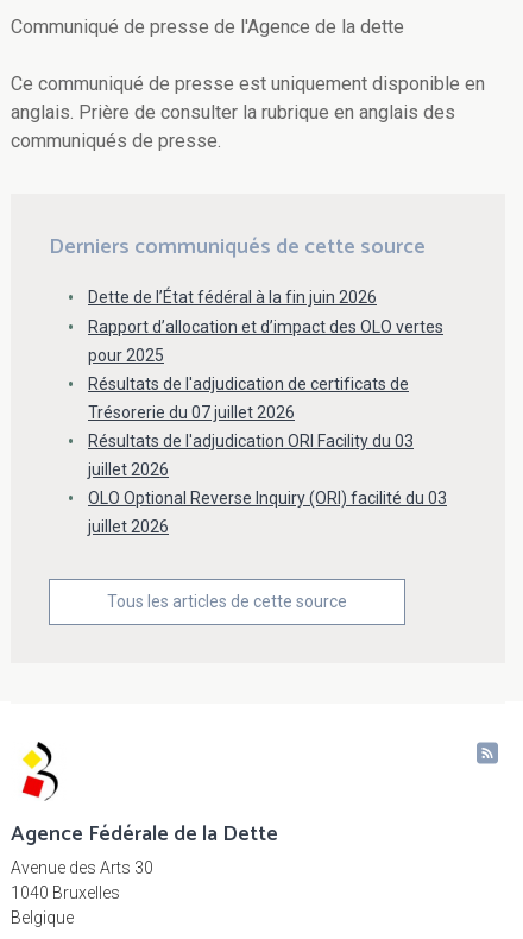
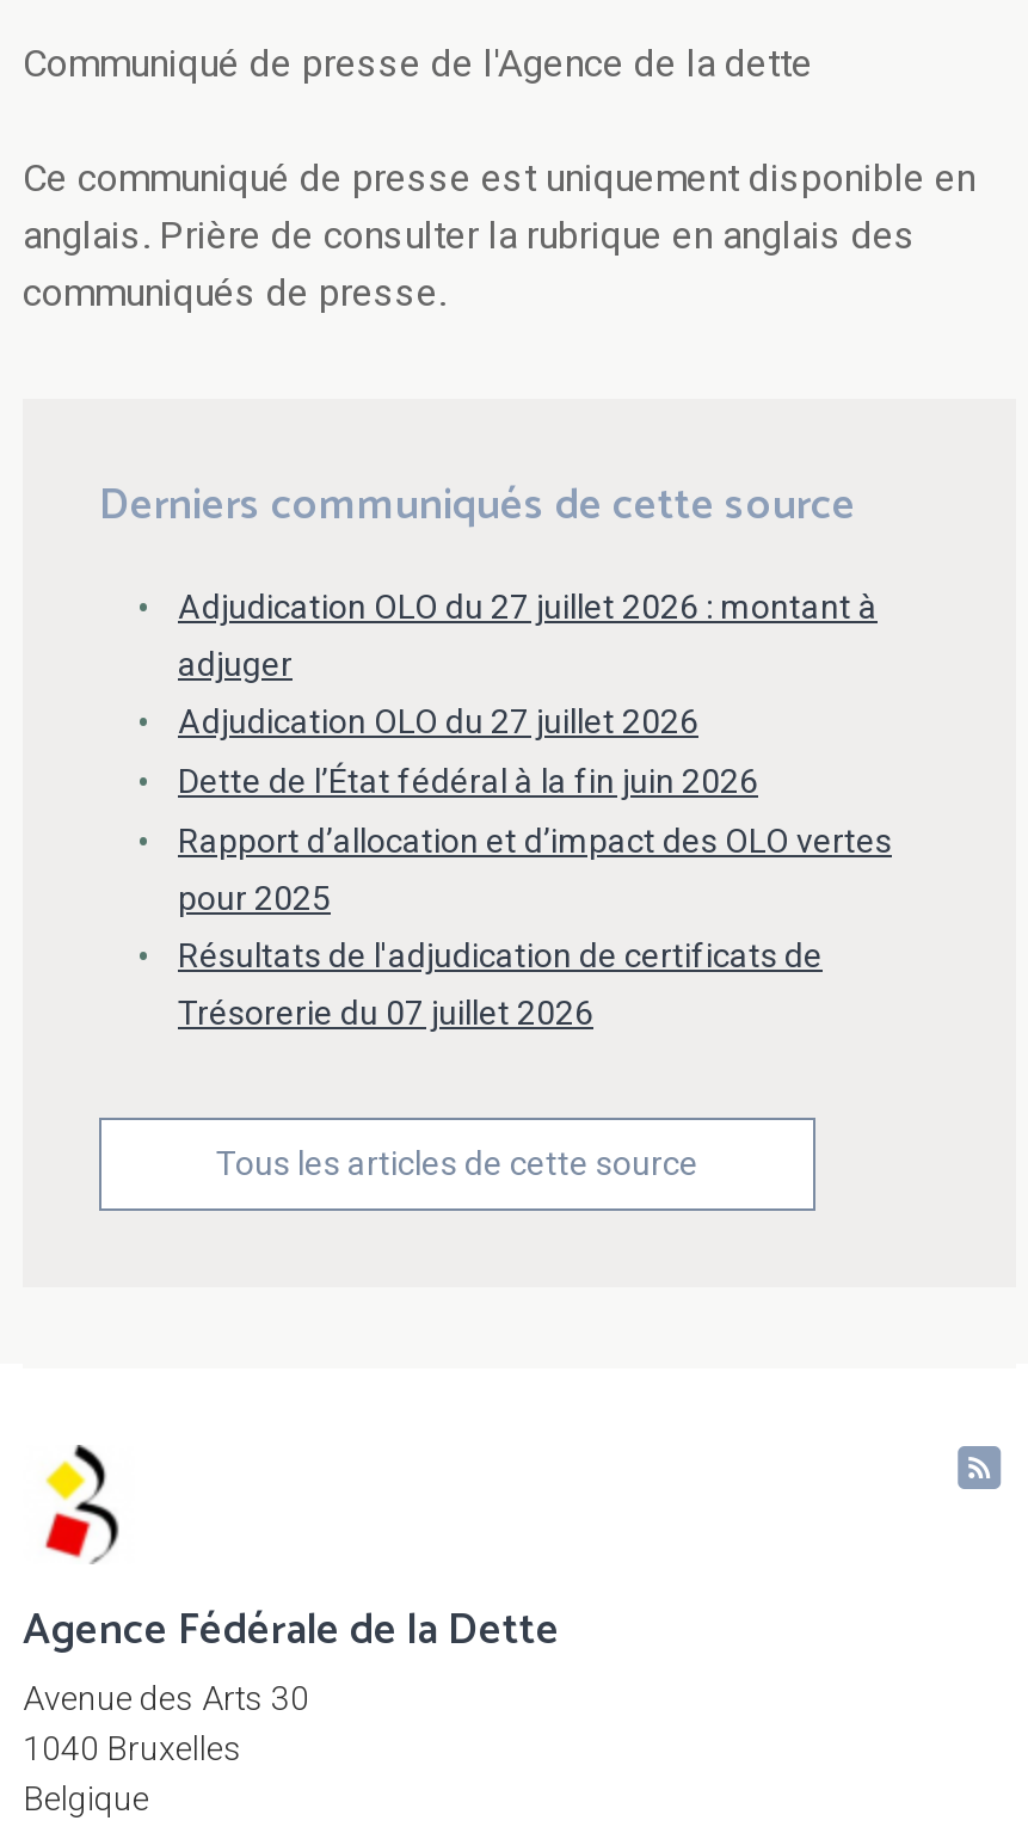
+ Adjudication OLO du 27 juillet 2026 : montant à
+ adjuger
+ Adjudication OLO du 27 juillet 2026

moved down: Dette de l’État fédéral à la fin juin 2026 | Rapport d’allocation et d’impact des OLO vertes | pour 2025 | Résultats de l'adjudication de certificats de | Trésorerie du 07 juillet 2026

- Résultats de l'adjudication ORI Facility du 03
- juillet 2026
- OLO Optional Reverse Inquiry (ORI) facilité du 03
- juillet 2026
